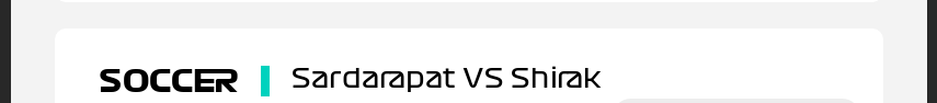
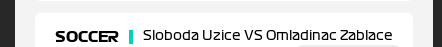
- Sardarapat VS Shirak
+ Sloboda Uzice VS Omladinac Zablace
